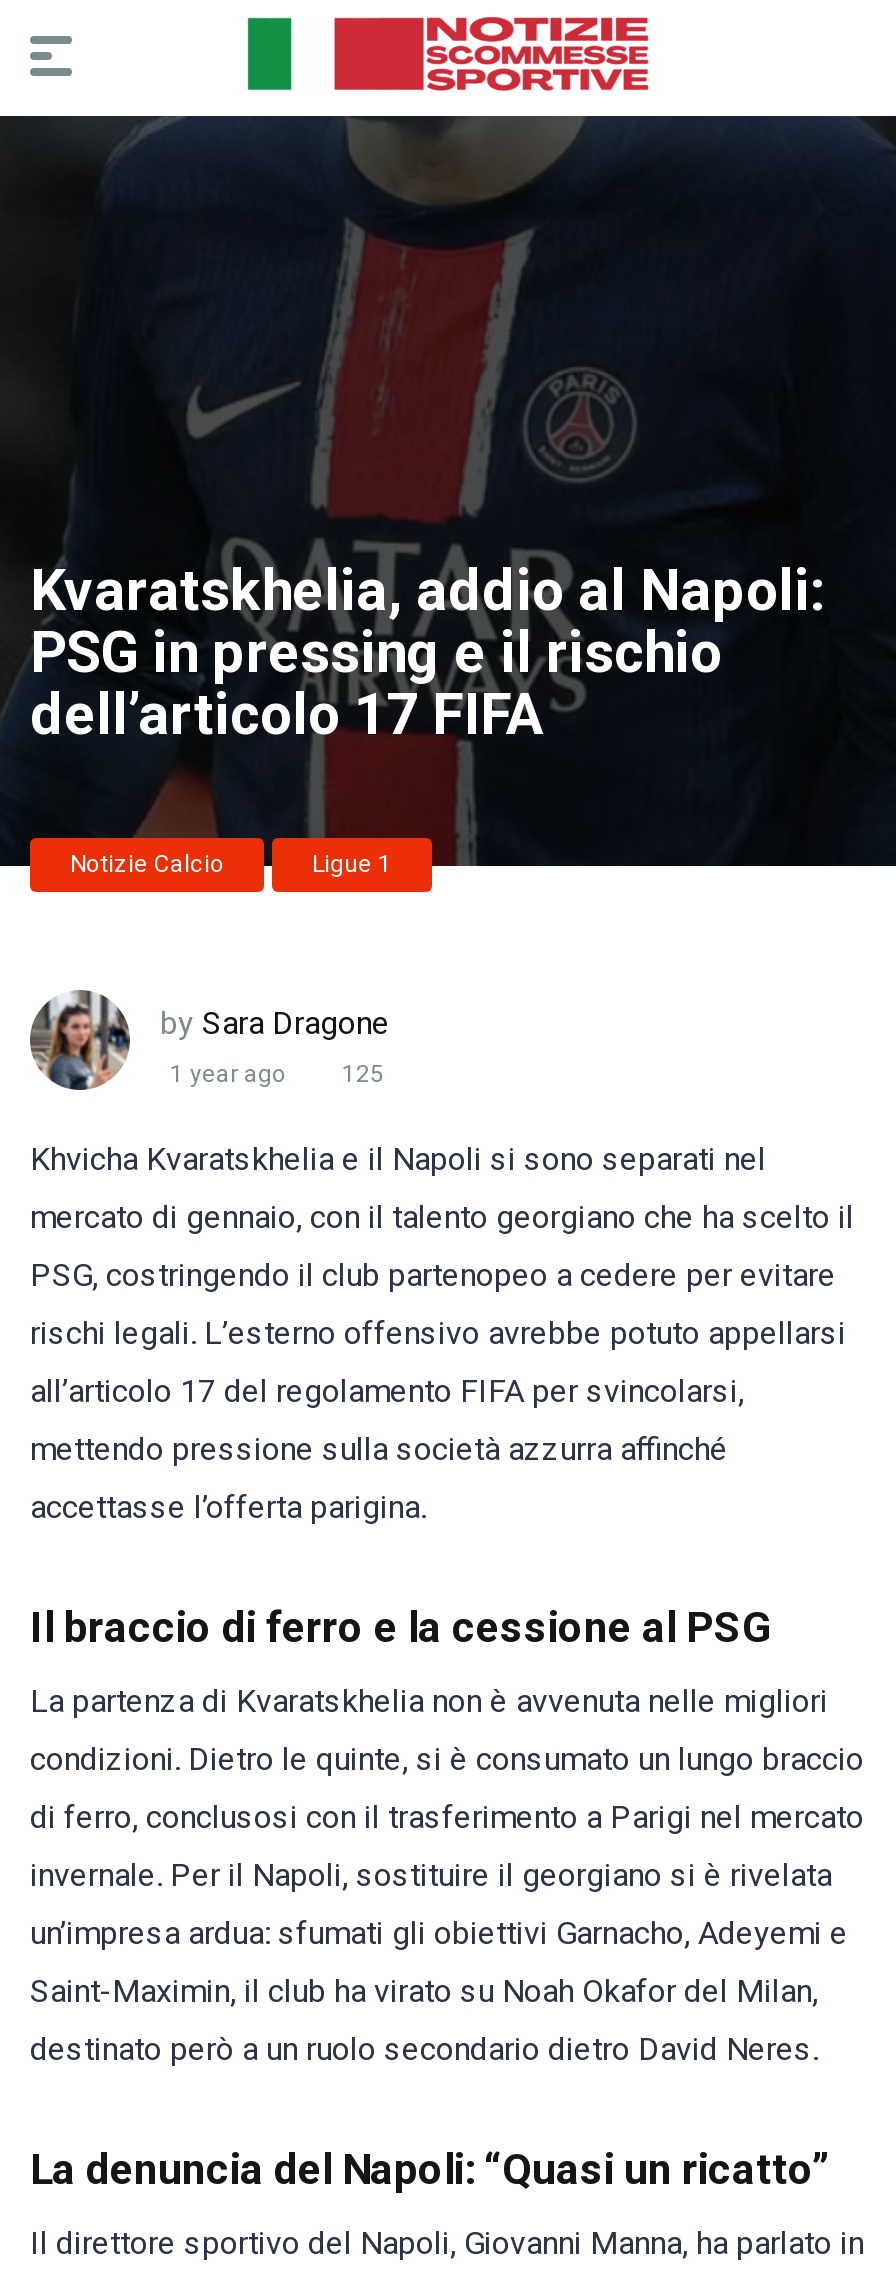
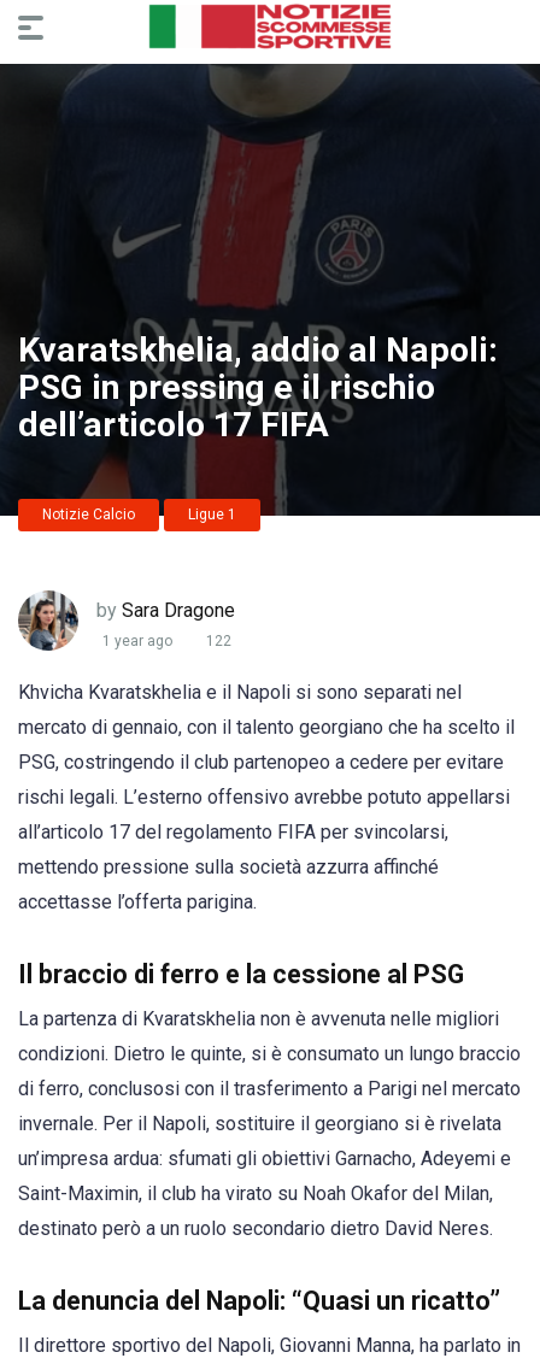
- 1 year ago 125
+ 1 year ago 122
